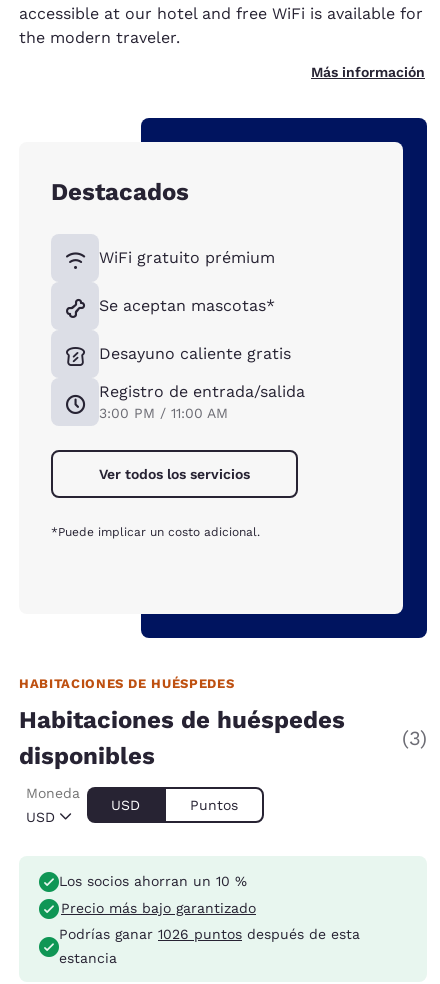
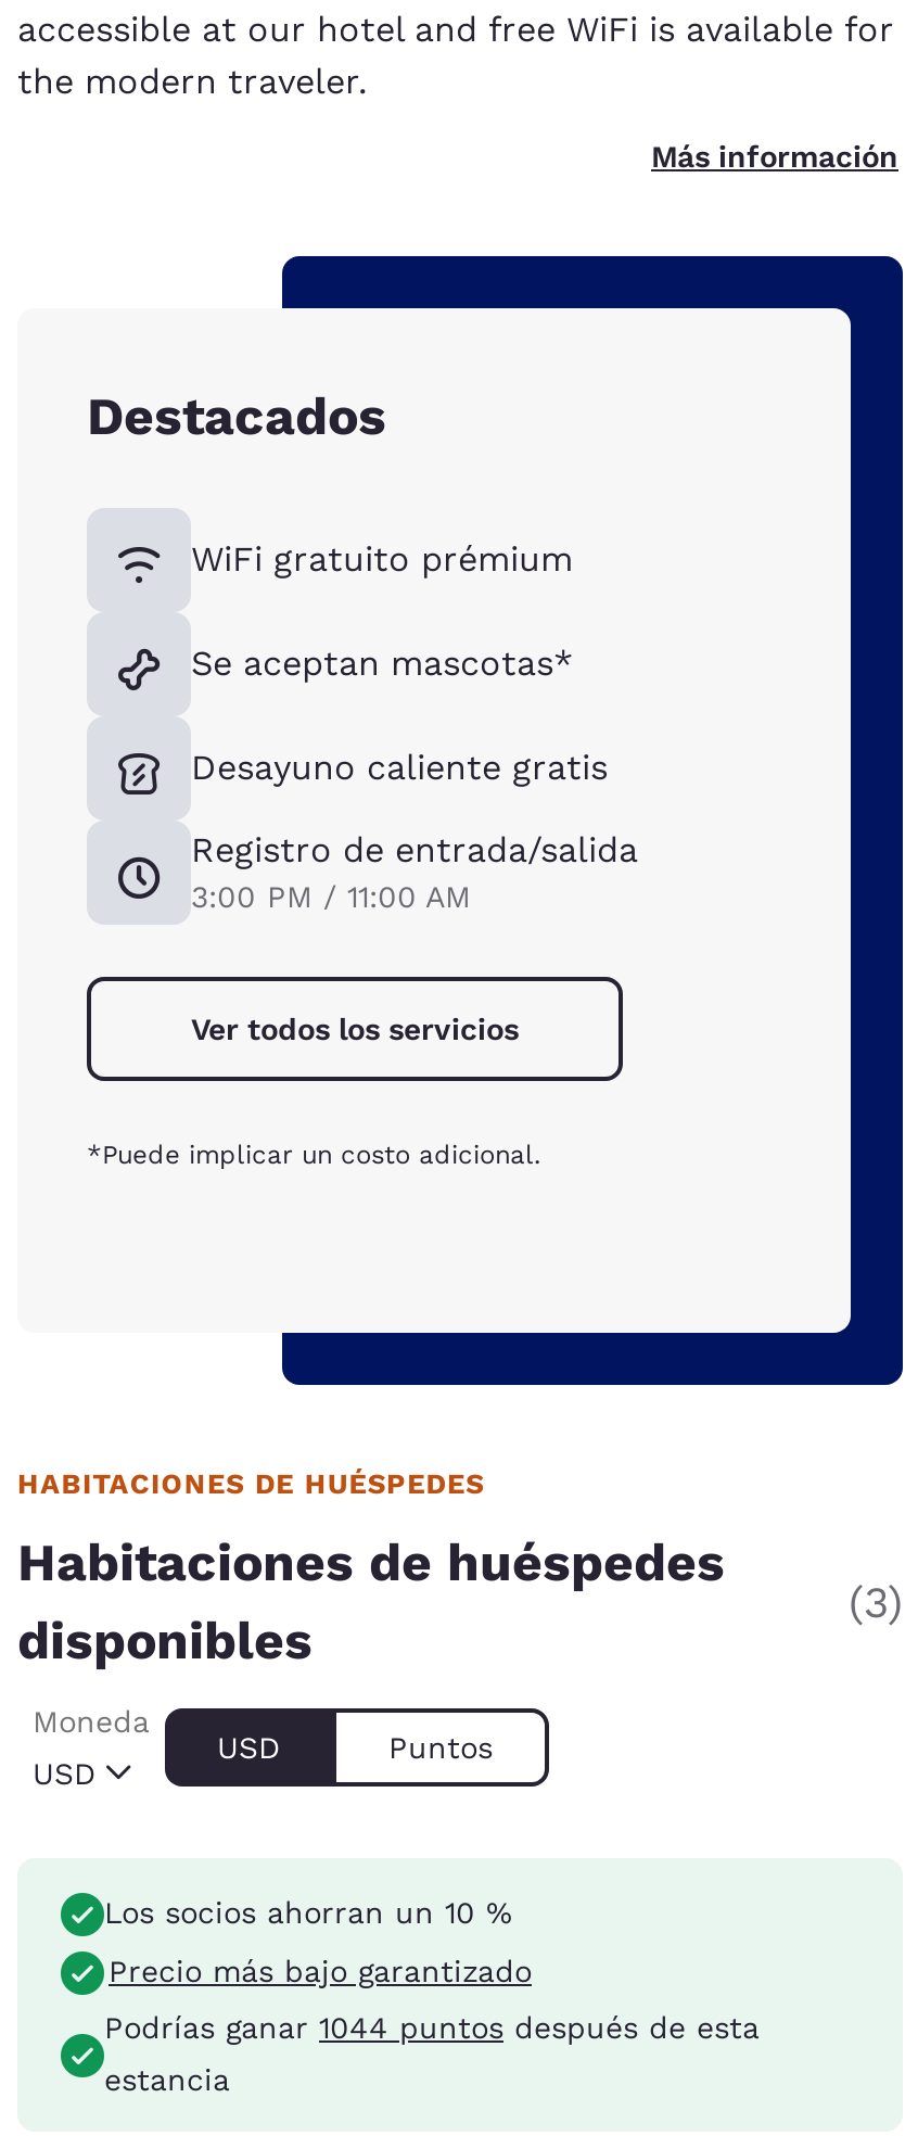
- Podrías ganar 1026 puntos después de esta
+ Podrías ganar 1044 puntos después de esta
